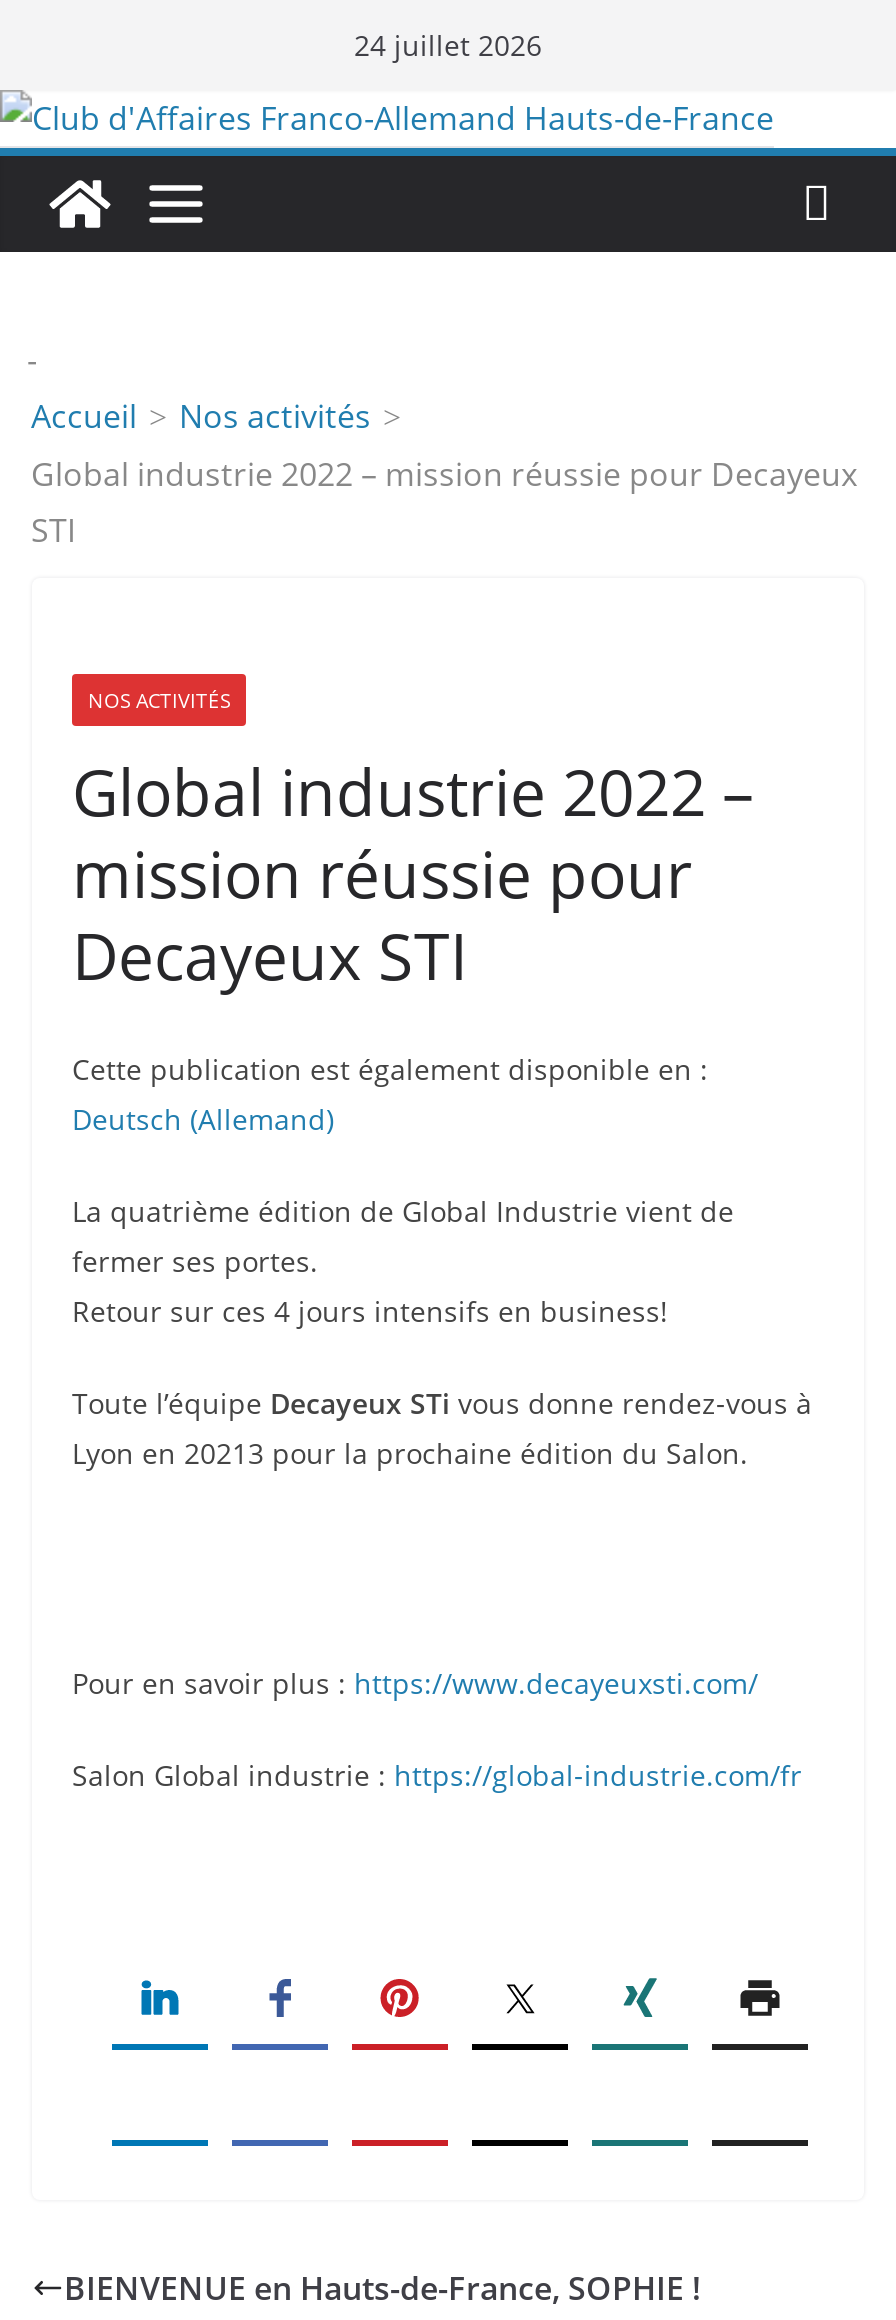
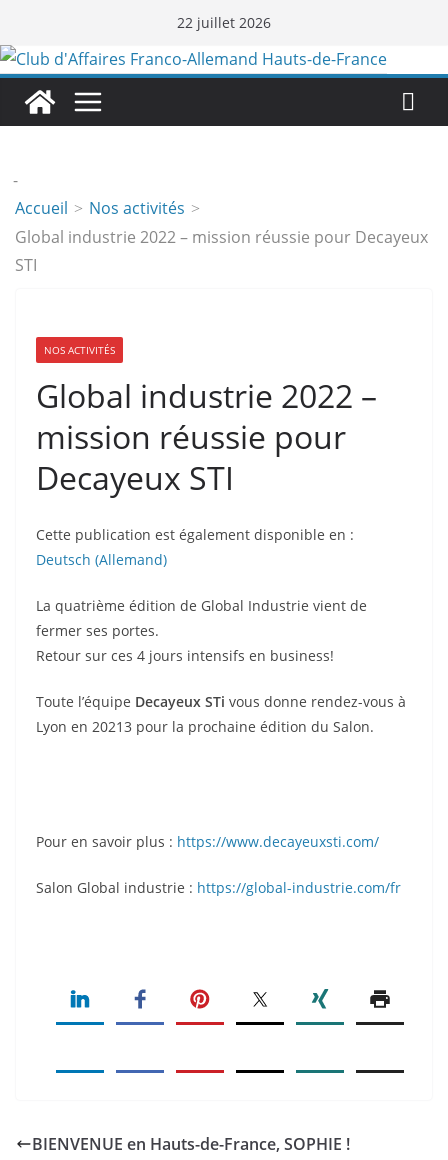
- 24 juillet 2026
+ 22 juillet 2026
